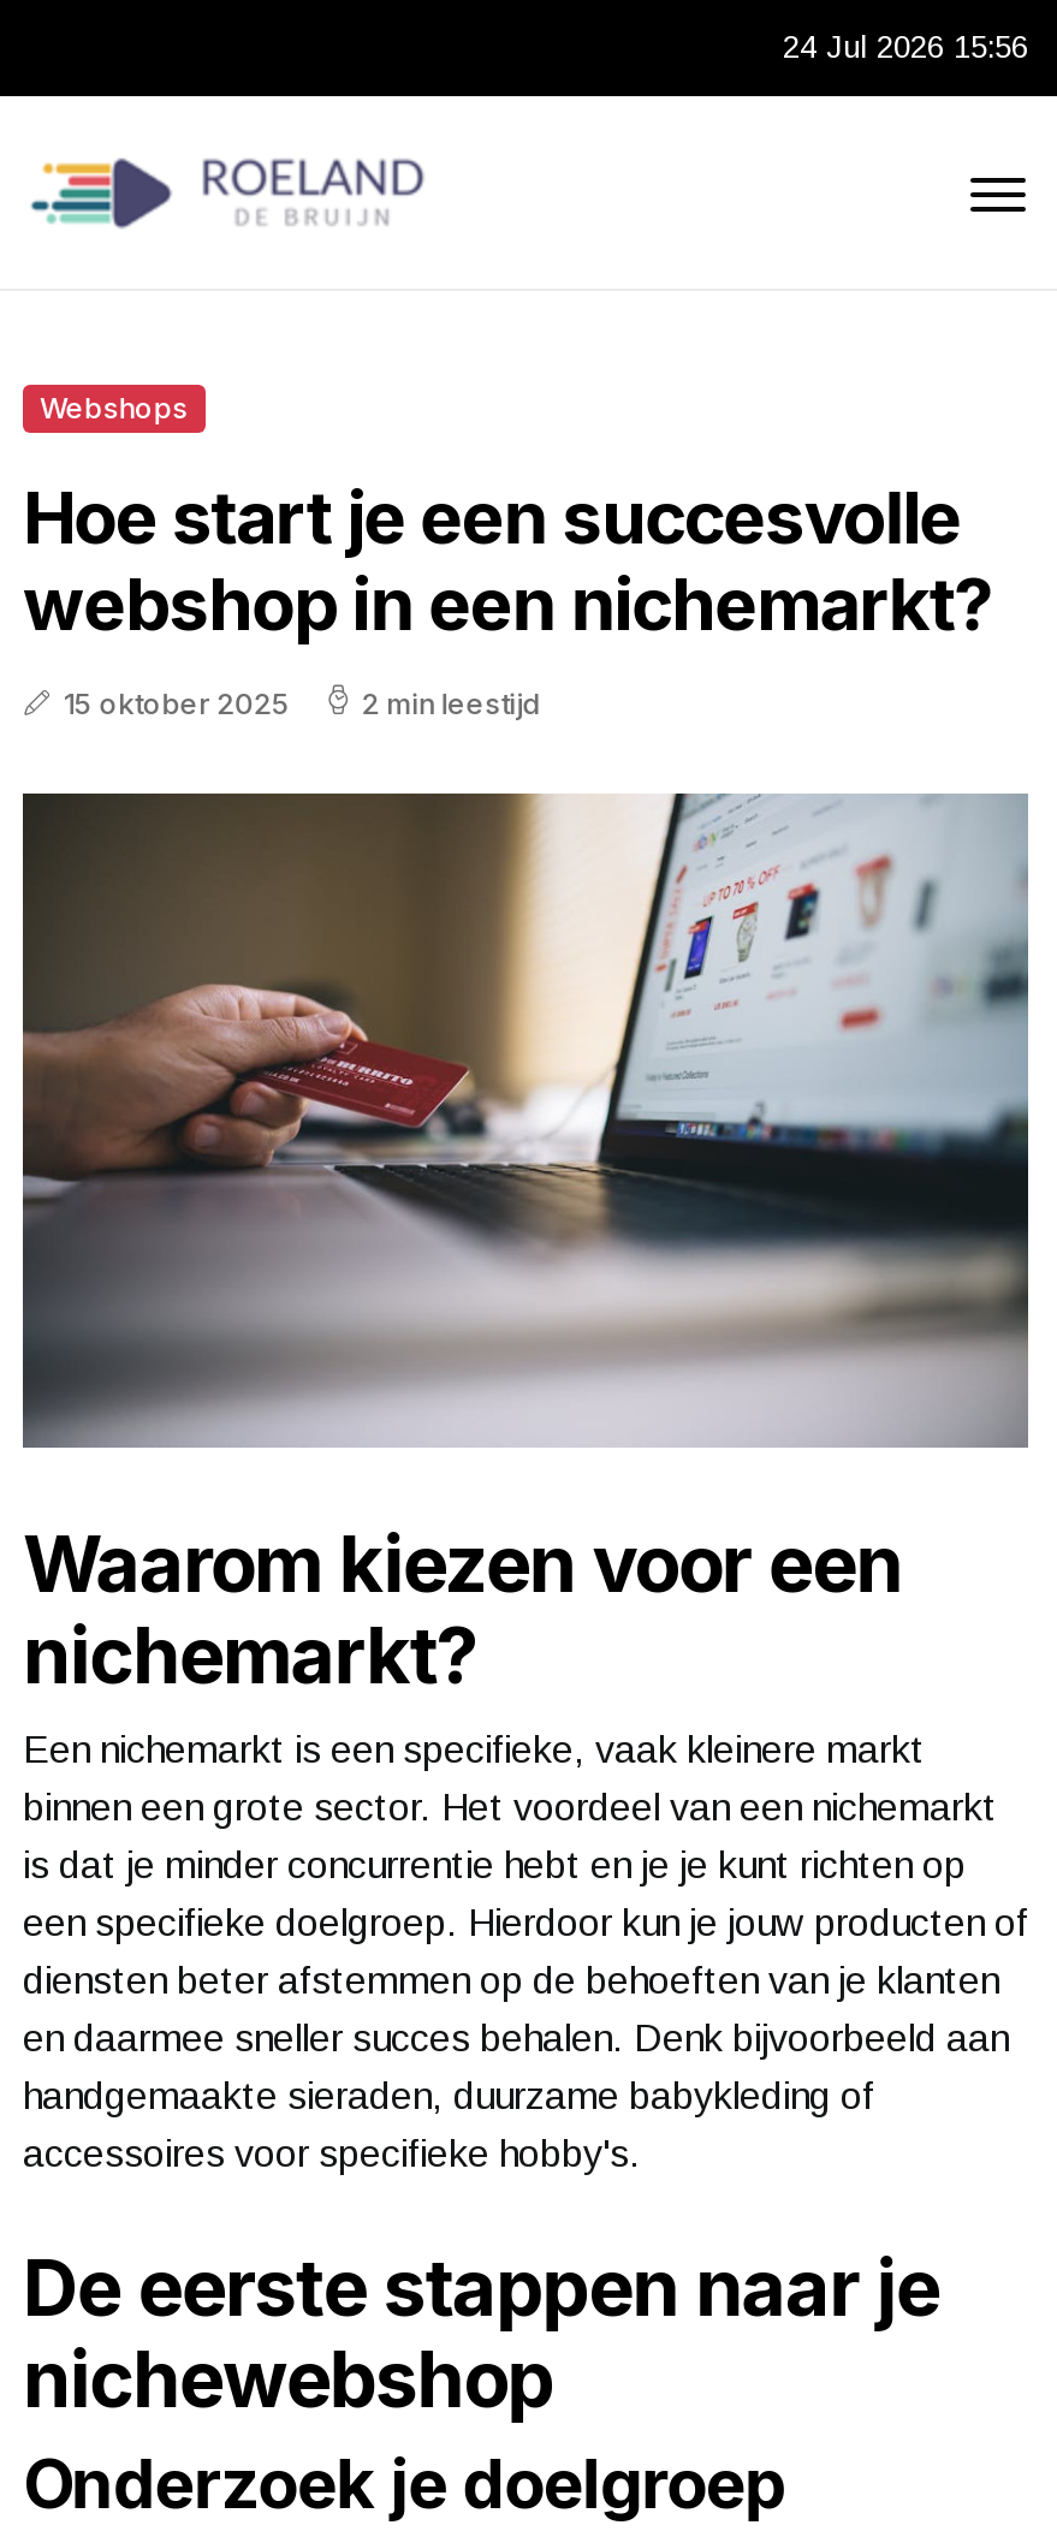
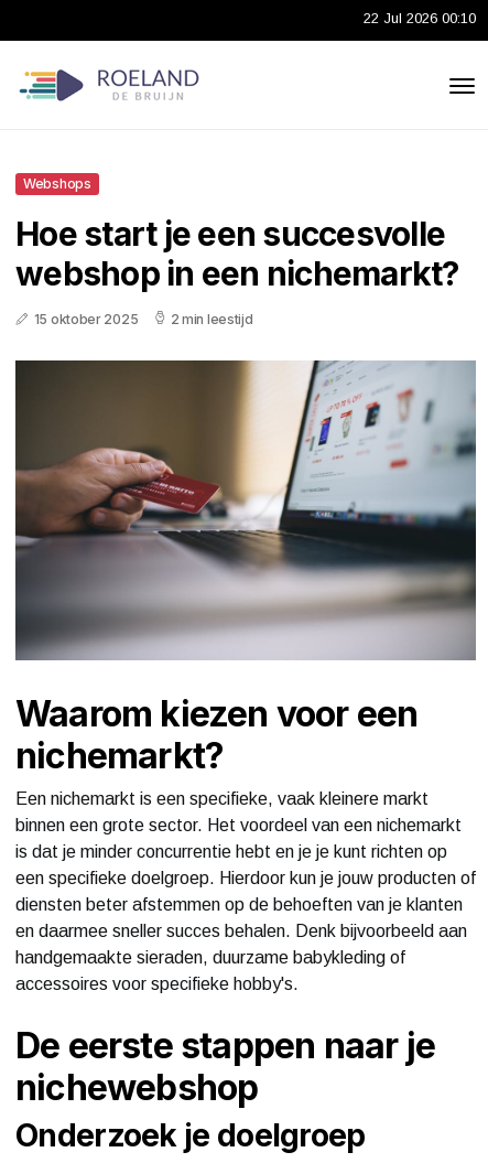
- 24 Jul 2026 15:56
+ 22 Jul 2026 00:10
